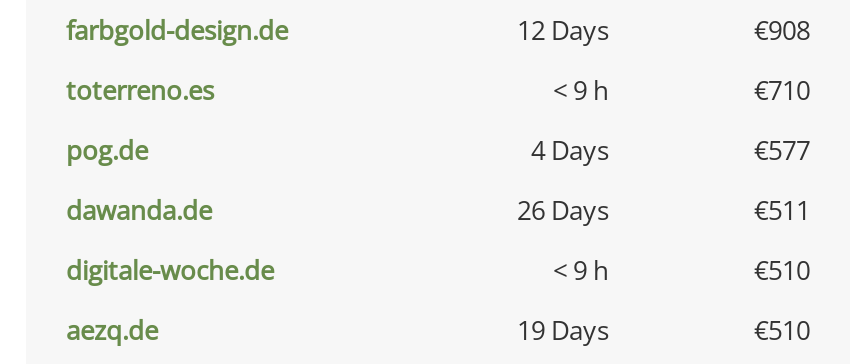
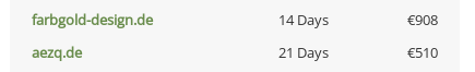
- 12 Days
+ 14 Days

- toterreno.es
- < 9 h
- €710
- pog.de
- 4 Days
- €577
- dawanda.de
- 26 Days
- €511
- digitale-woche.de
- < 9 h
- €510

- 19 Days
+ 21 Days
